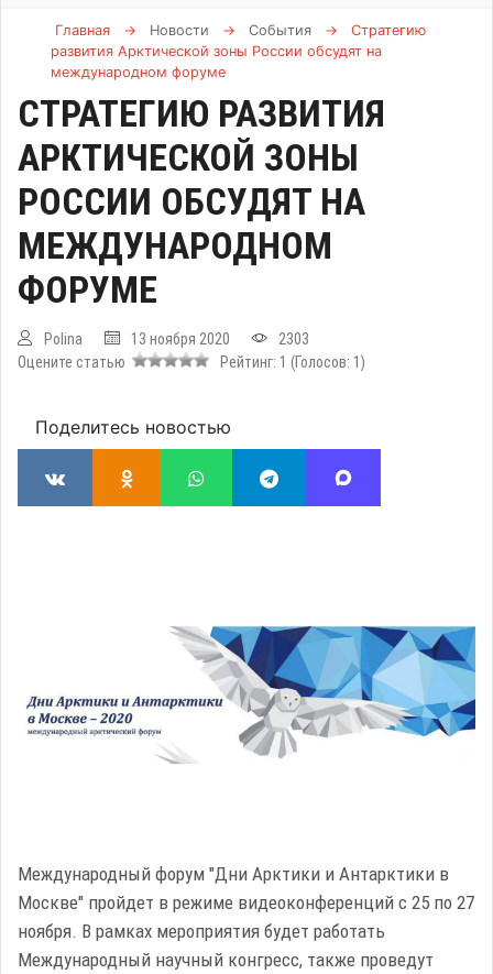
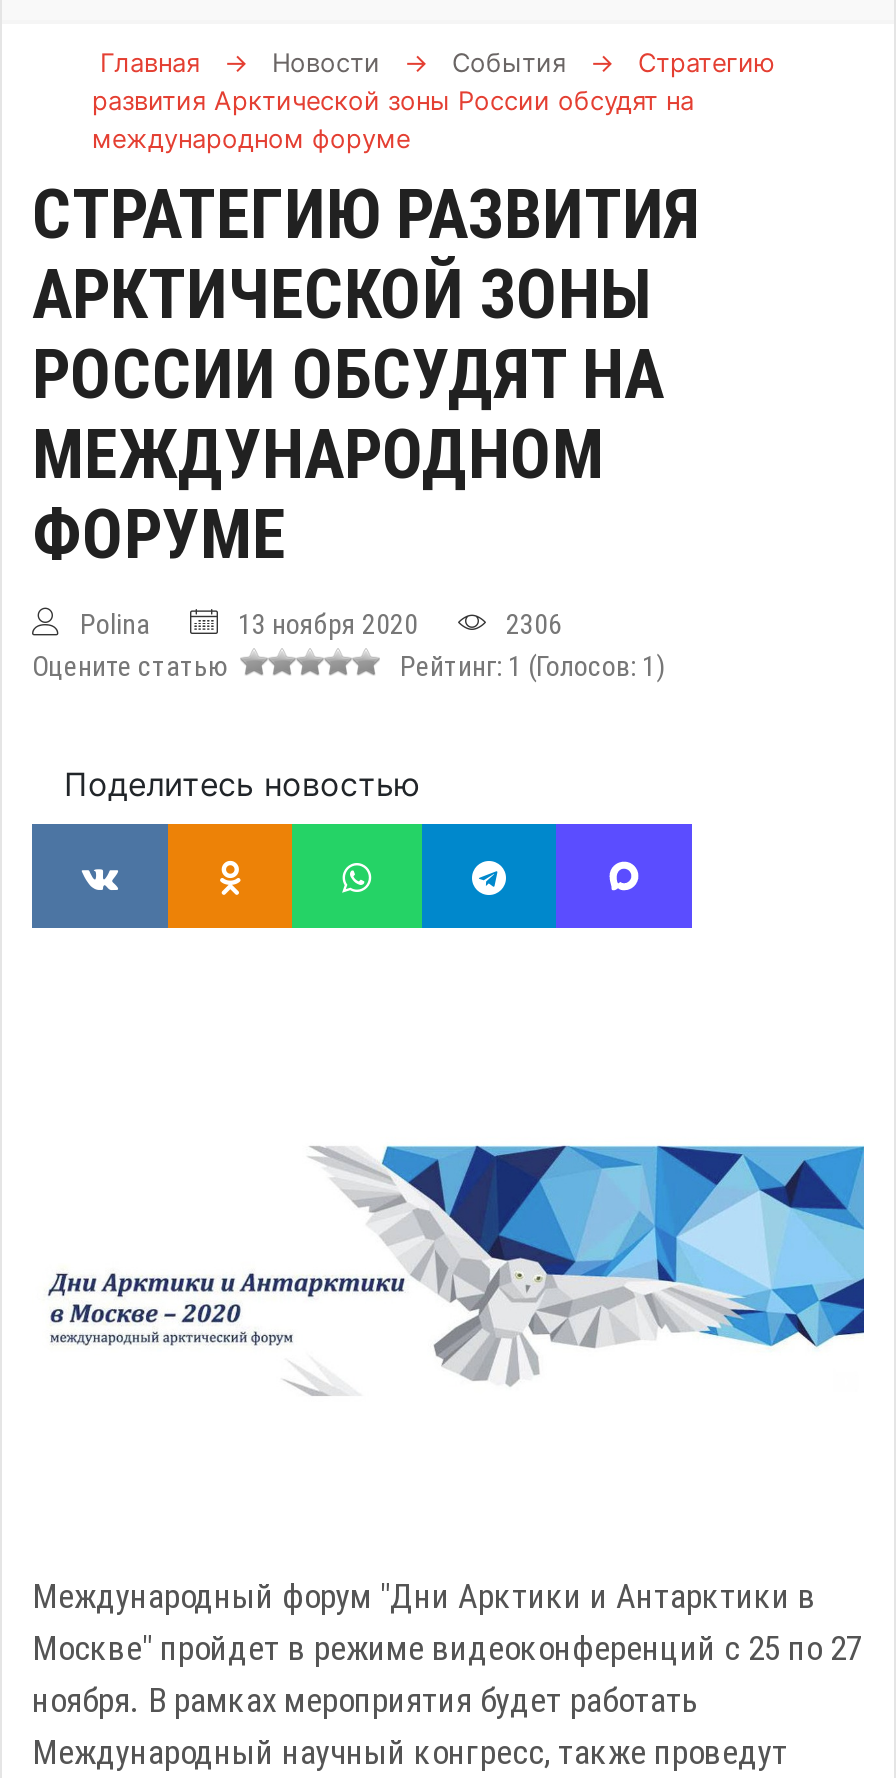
- 2303
+ 2306
